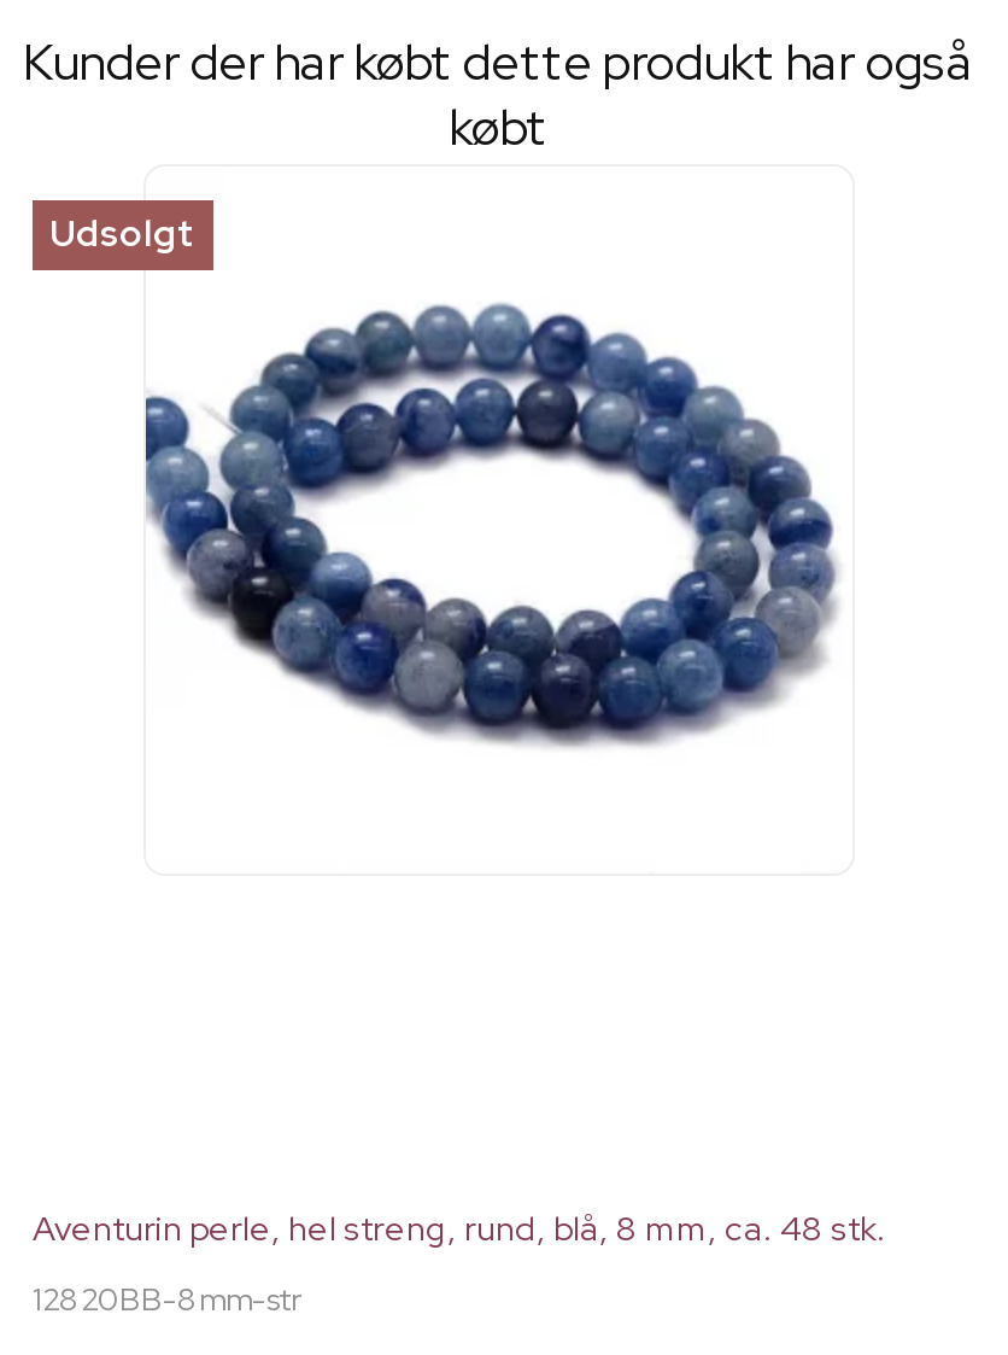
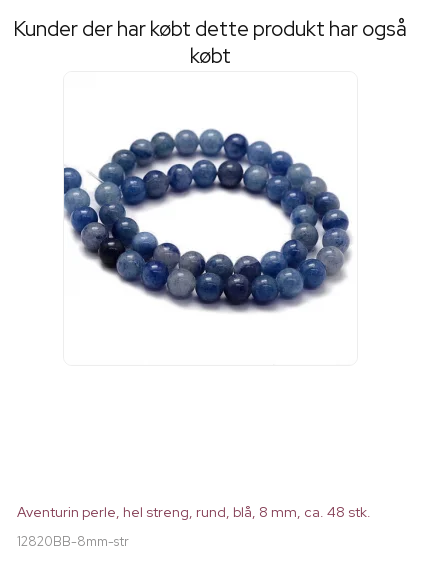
- Udsolgt
